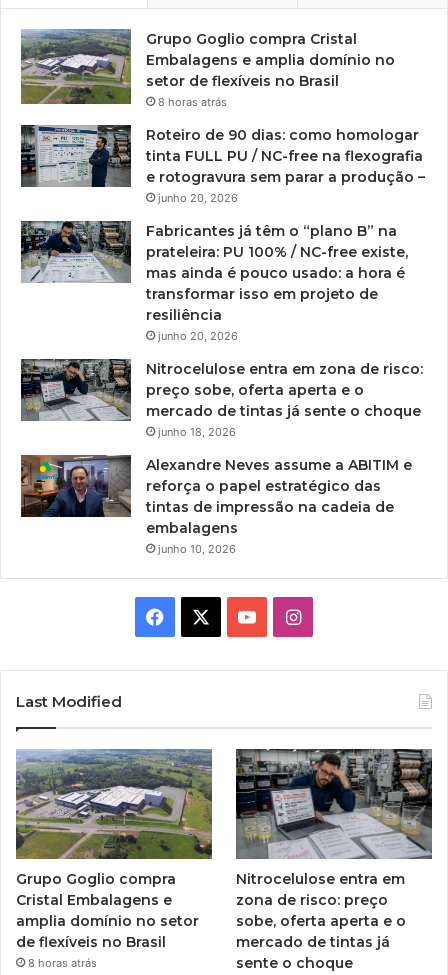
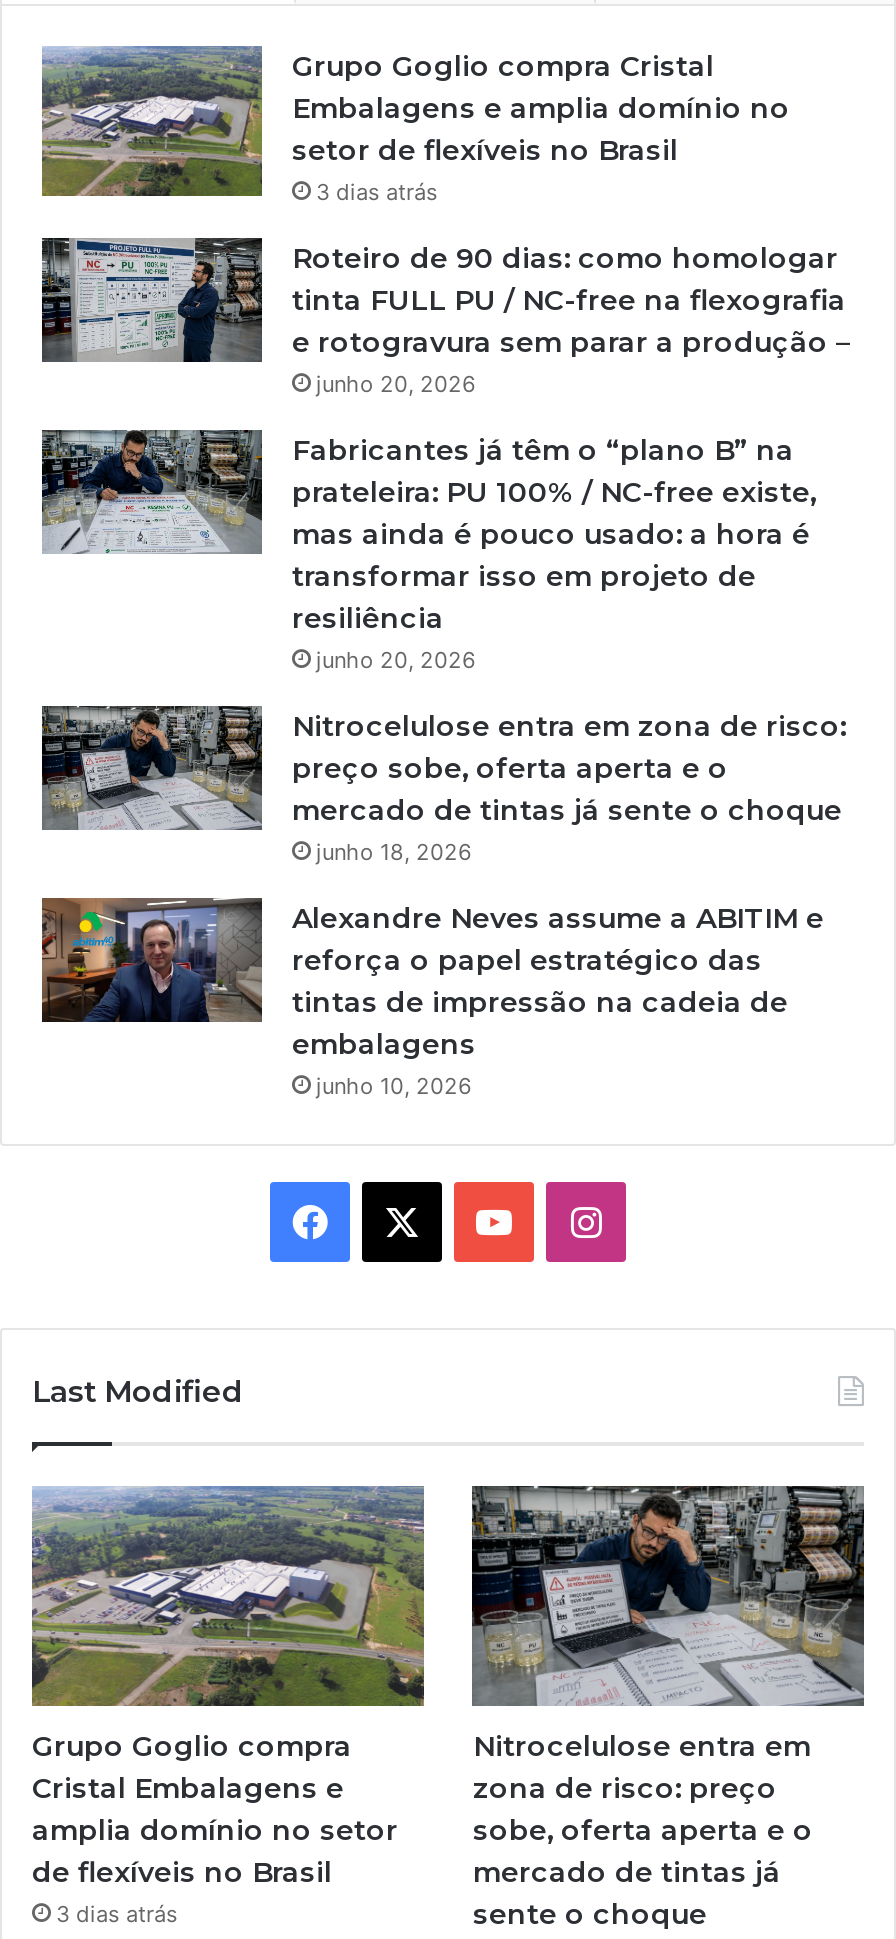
- 8 horas atrás
+ 3 dias atrás

- 8 horas atrás
+ 3 dias atrás
